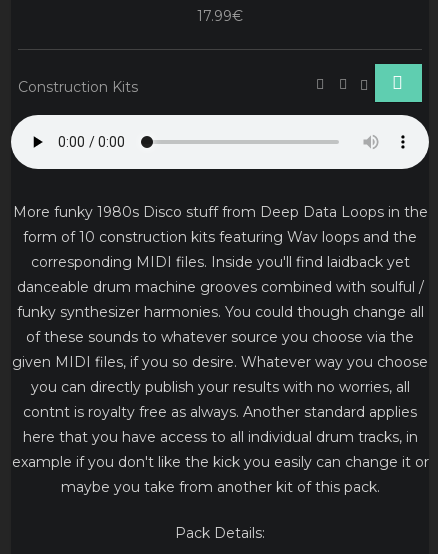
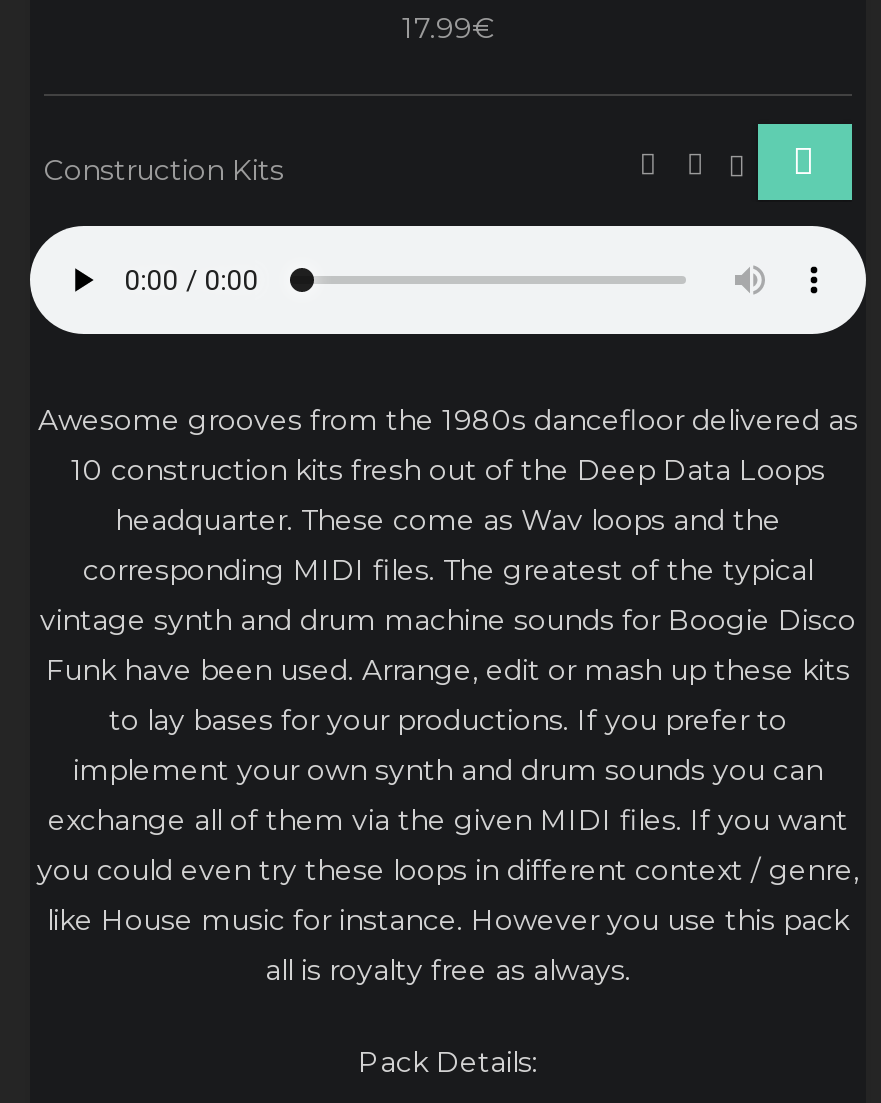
- More funky 1980s Disco stuff from Deep Data Loops in the
- form of 10 construction kits featuring Wav loops and the
- corresponding MIDI files. Inside you'll find laidback yet
- danceable drum machine grooves combined with soulful /
- funky synthesizer harmonies. You could though change all
- of these sounds to whatever source you choose via the
- given MIDI files, if you so desire. Whatever way you choose
- you can directly publish your results with no worries, all
- contnt is royalty free as always. Another standard applies
- here that you have access to all individual drum tracks, in
- example if you don't like the kick you easily can change it or
- maybe you take from another kit of this pack.
+ Awesome grooves from the 1980s dancefloor delivered as
+ 10 construction kits fresh out of the Deep Data Loops
+ headquarter. These come as Wav loops and the
+ corresponding MIDI files. The greatest of the typical
+ vintage synth and drum machine sounds for Boogie Disco
+ Funk have been used. Arrange, edit or mash up these kits
+ to lay bases for your productions. If you prefer to
+ implement your own synth and drum sounds you can
+ exchange all of them via the given MIDI files. If you want
+ you could even try these loops in different context / genre,
+ like House music for instance. However you use this pack
+ all is royalty free as always.
